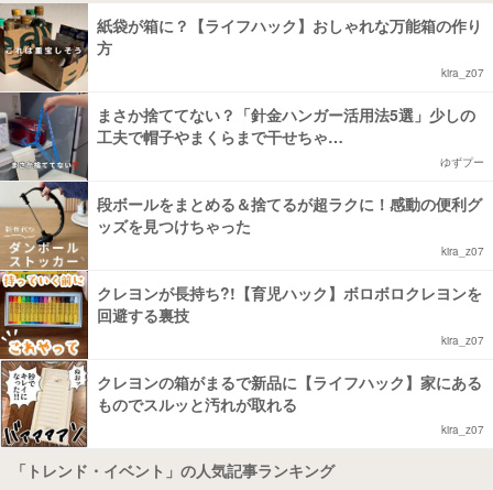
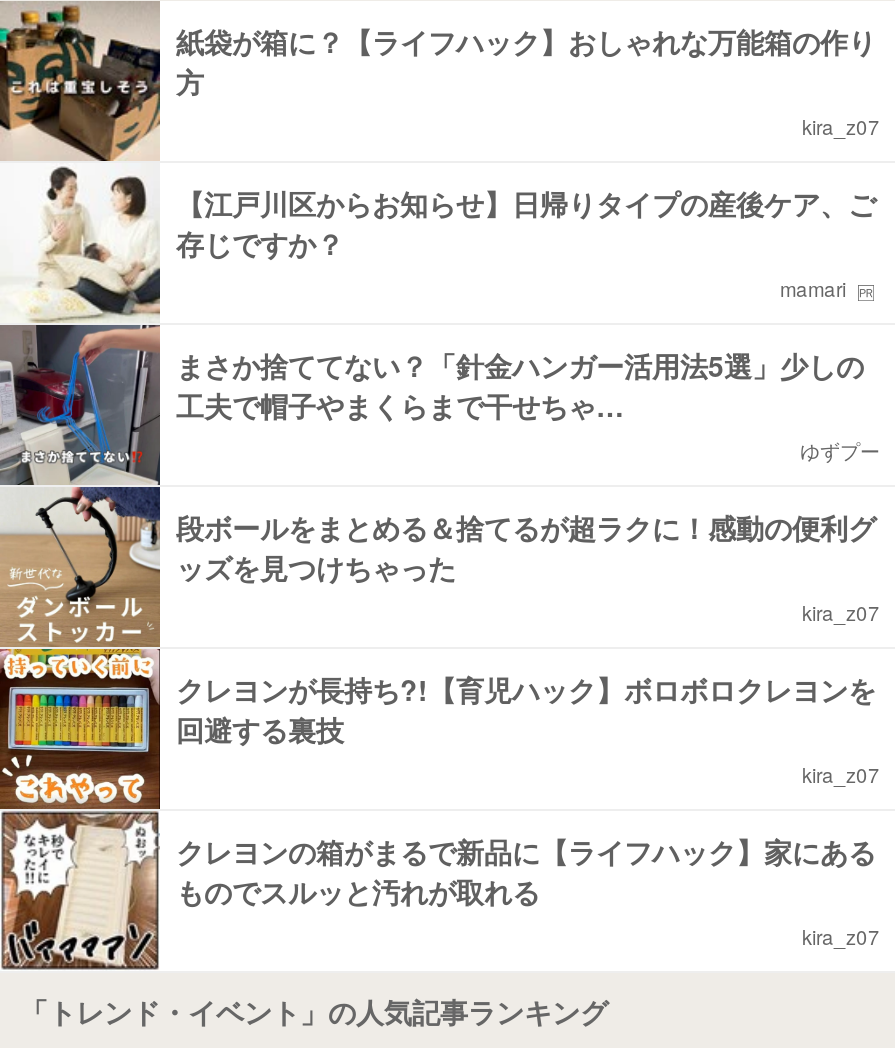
+ [image]
+ 【江戸川区からお知らせ】日帰りタイプの産後ケア、ご
+ 存じですか？
+ mamari
